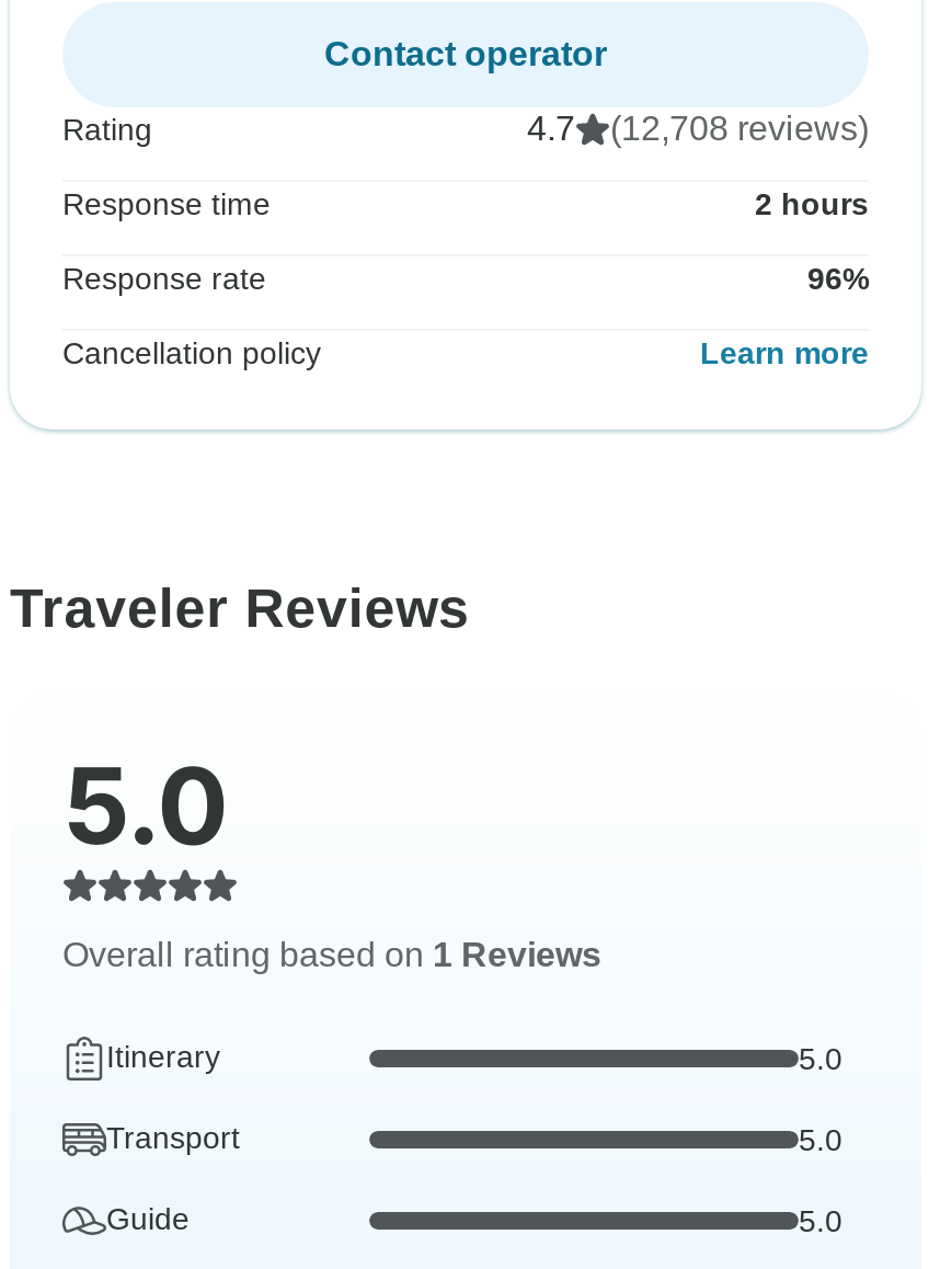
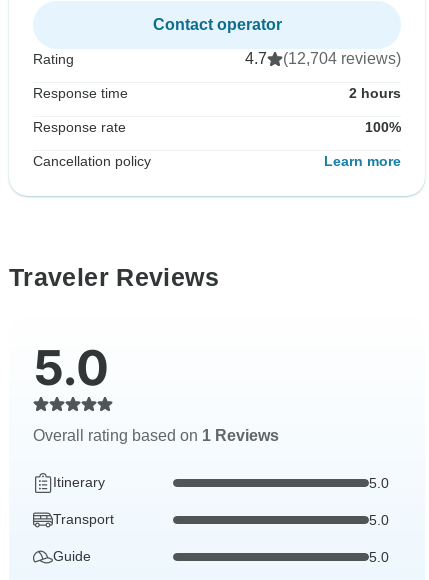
- 4.7 (12,708 reviews)
+ 4.7 (12,704 reviews)

- 96%
+ 100%
